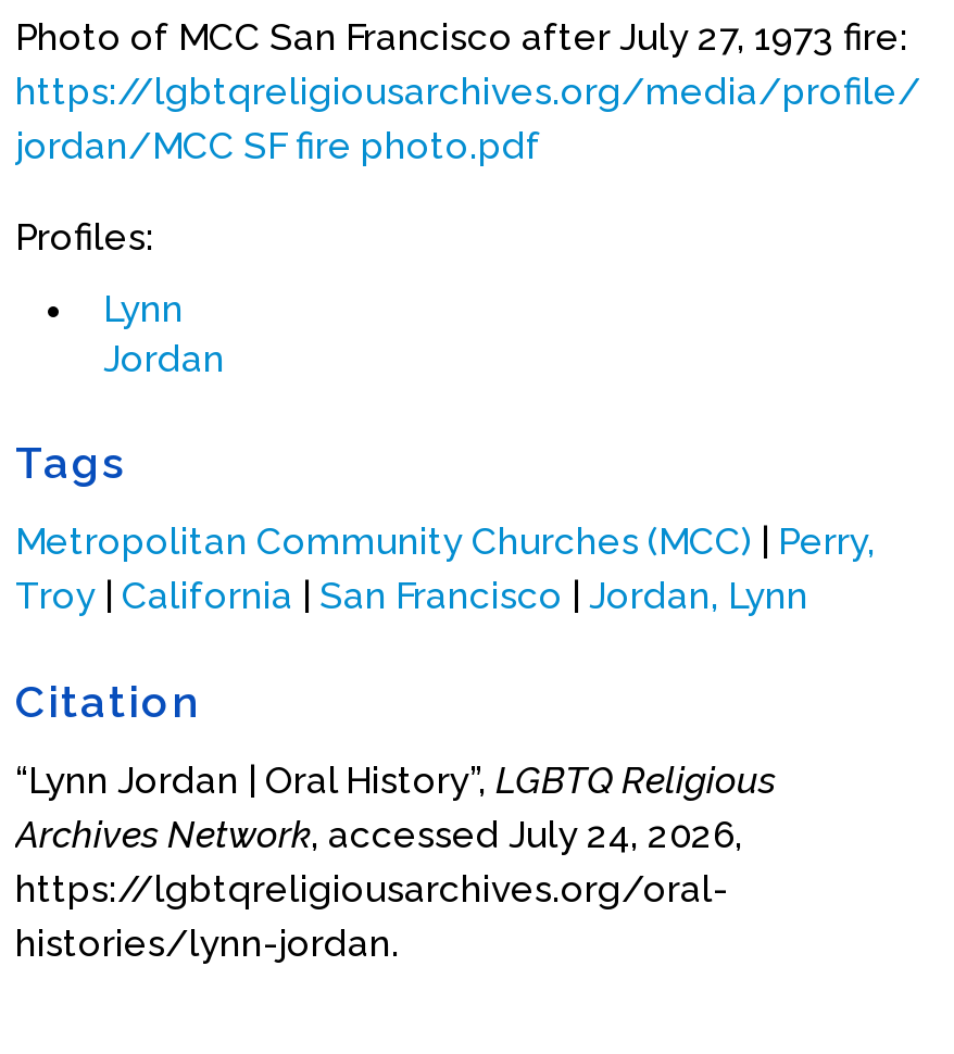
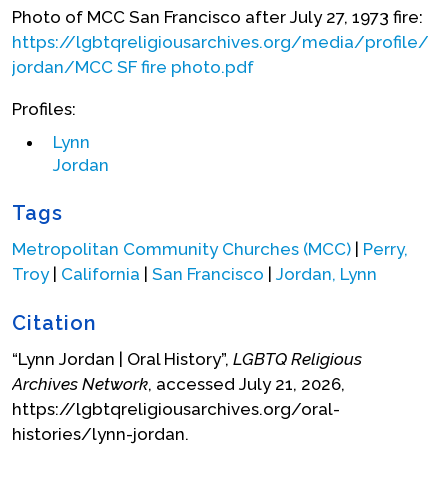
- Archives Network, accessed July 24, 2026,
+ Archives Network, accessed July 21, 2026,
